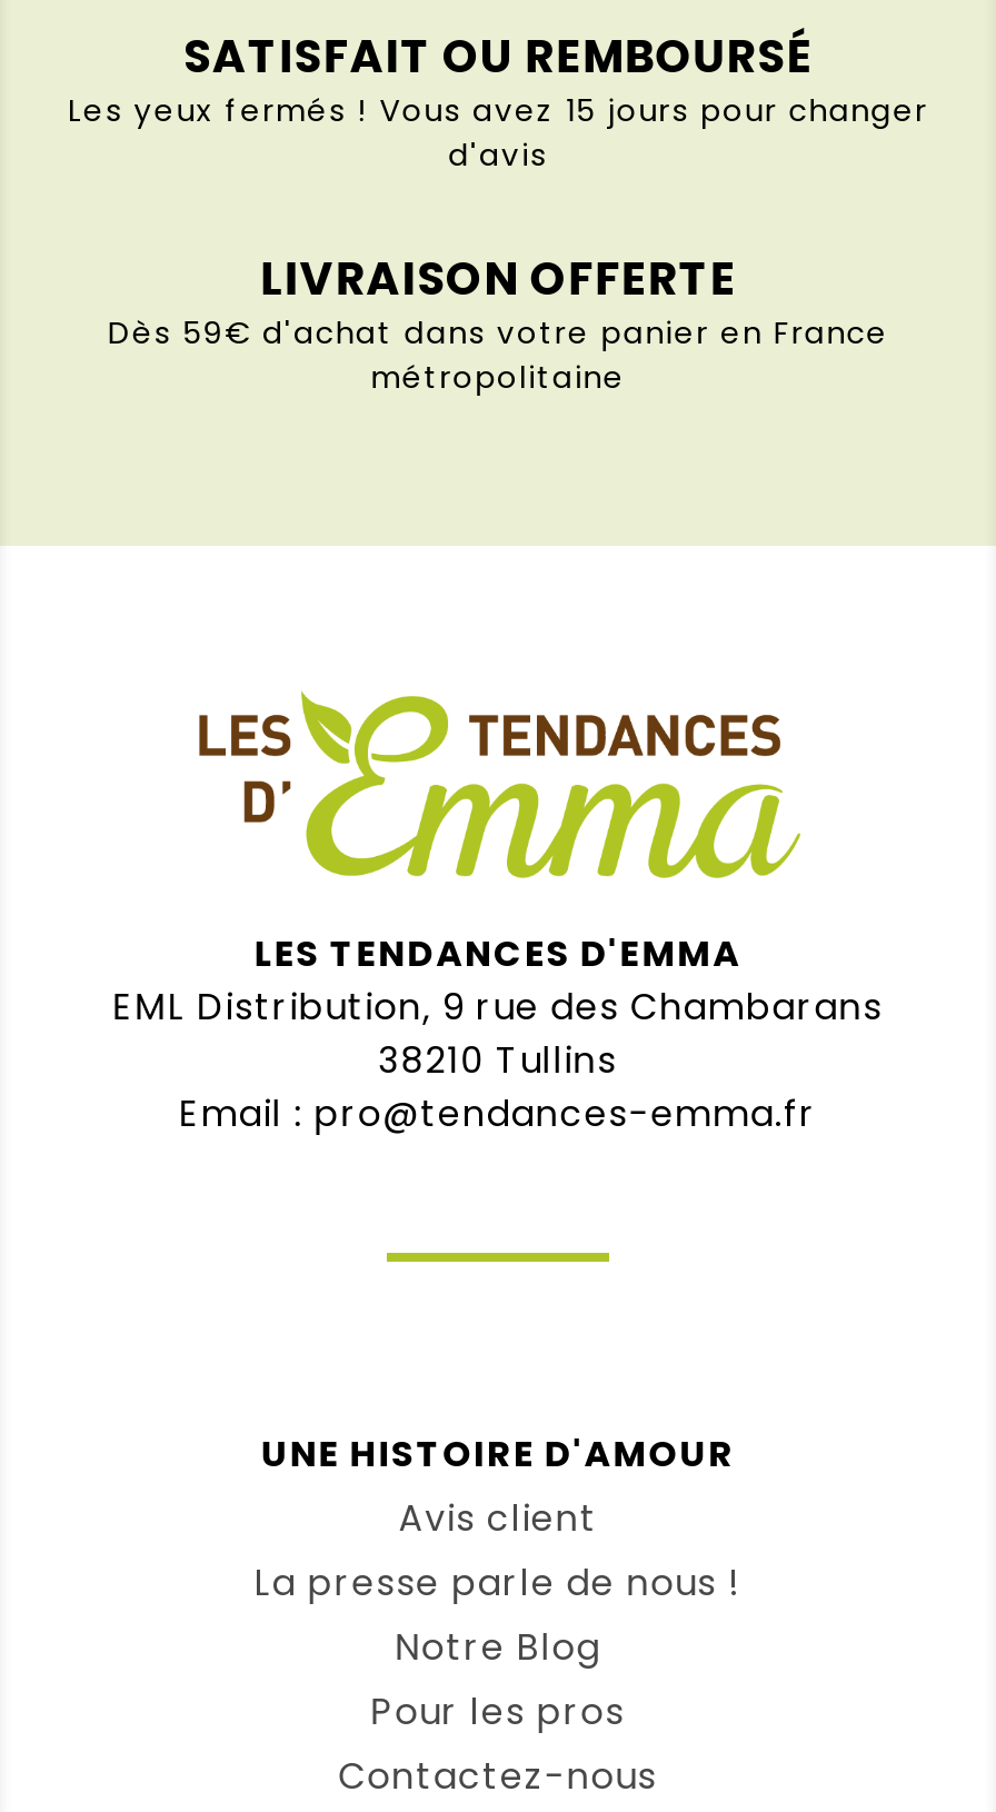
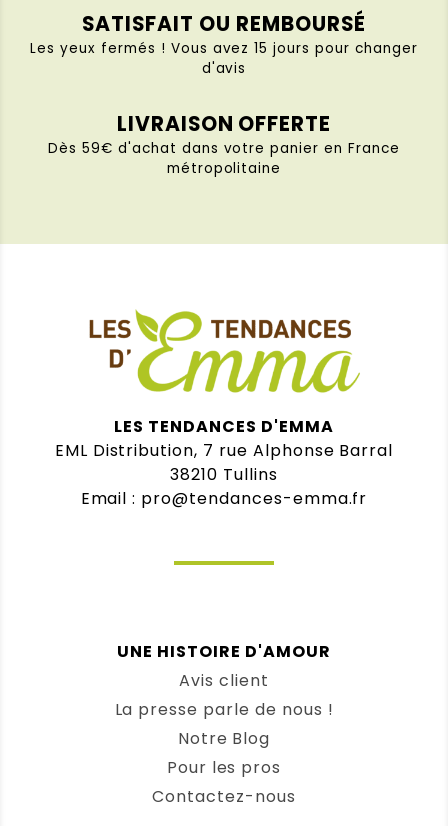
- EML Distribution, 9 rue des Chambarans
+ EML Distribution, 7 rue Alphonse Barral
